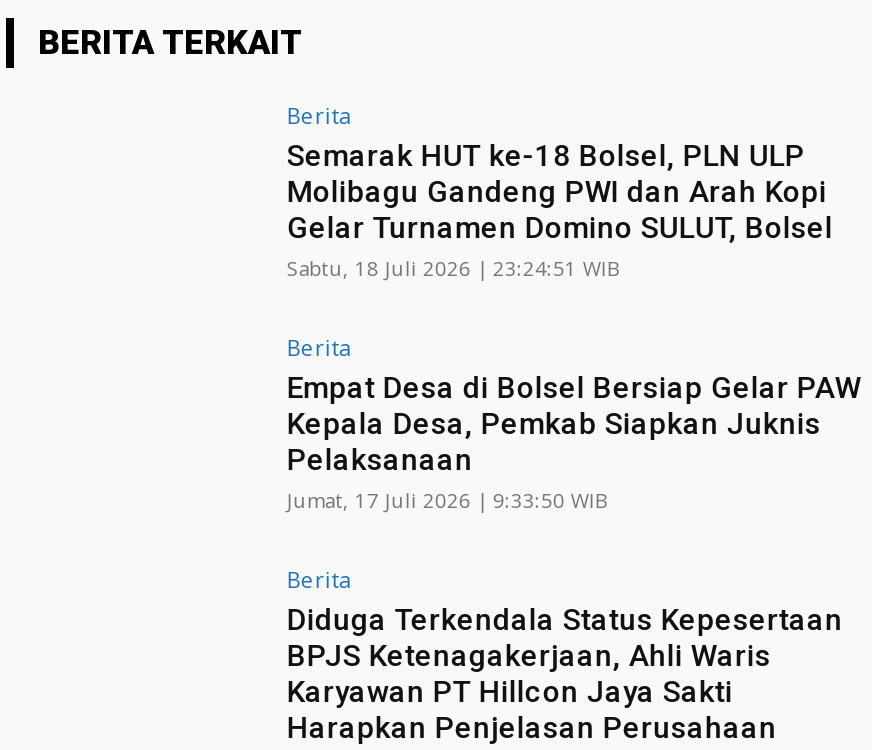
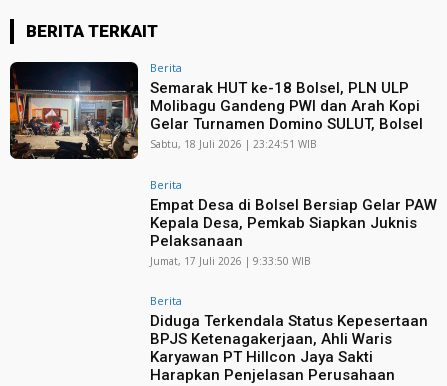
+ [image]
